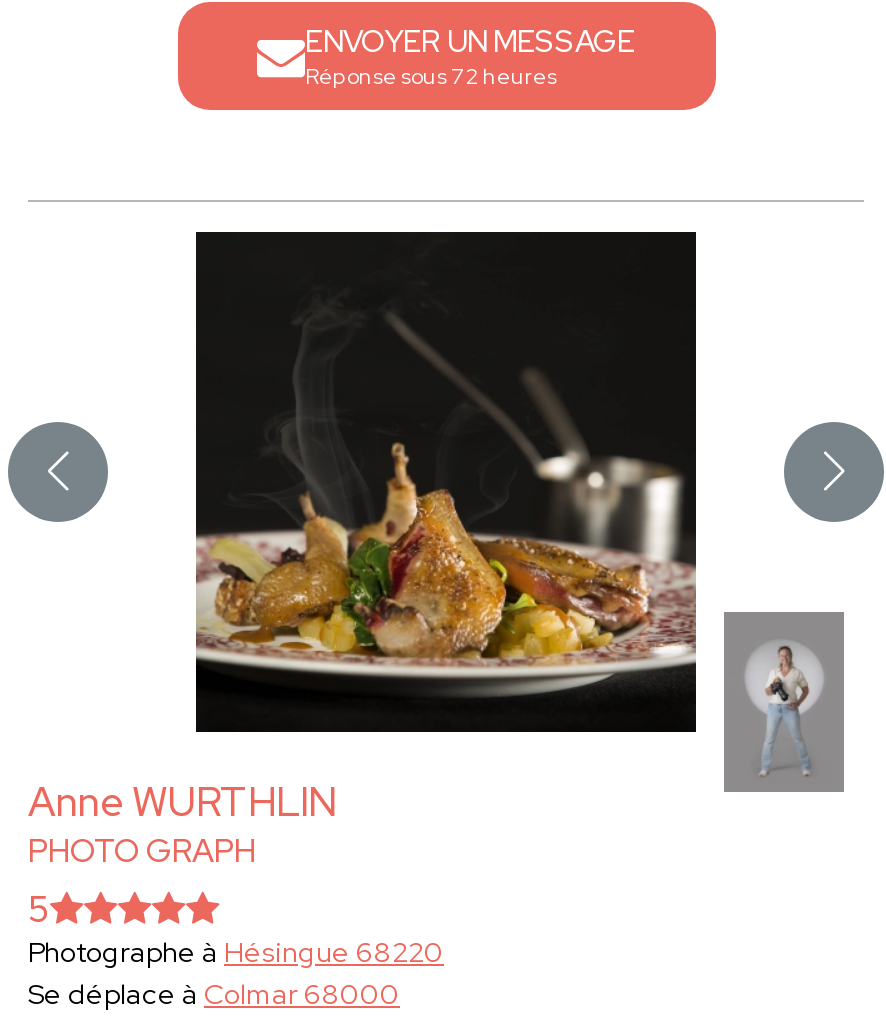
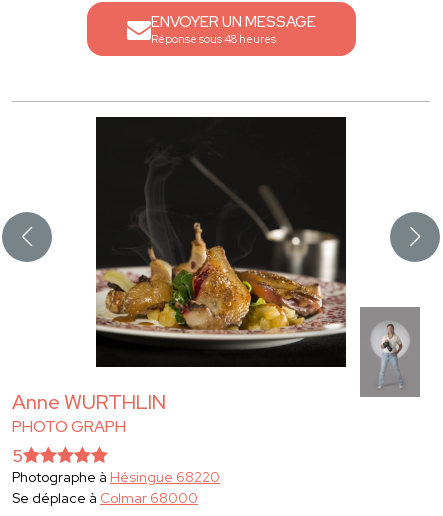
- Réponse sous 72 heures
+ Réponse sous 48 heures
